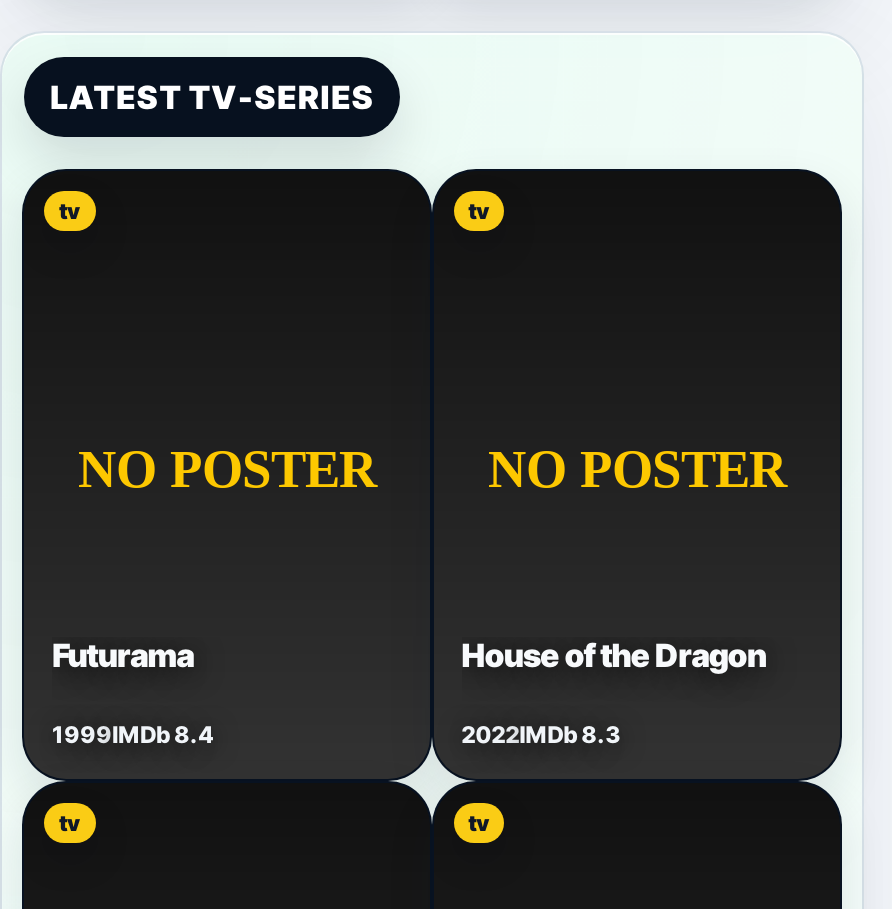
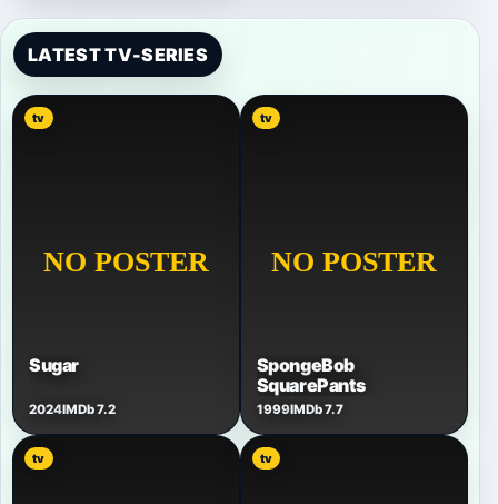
- Futurama
+ Sugar

- House of the Dragon
- 2022IMDb 8.3
+ SpongeBob
+ SquarePants
+ 1999IMDb 7.7

- 1999IMDb 8.4
+ 2024IMDb 7.2
